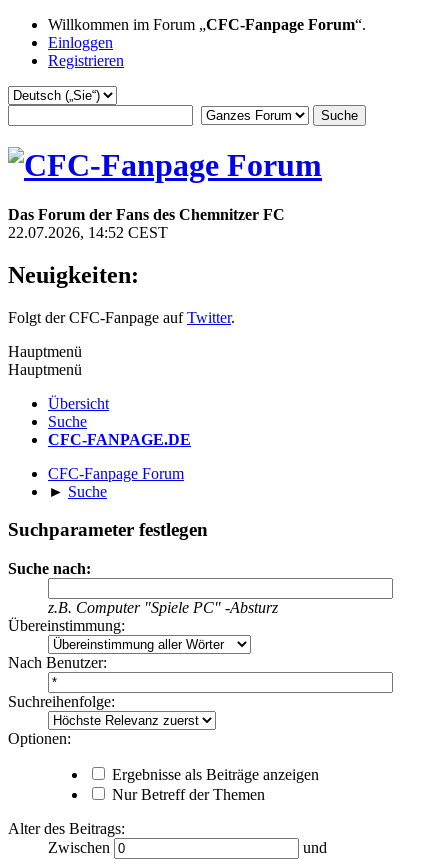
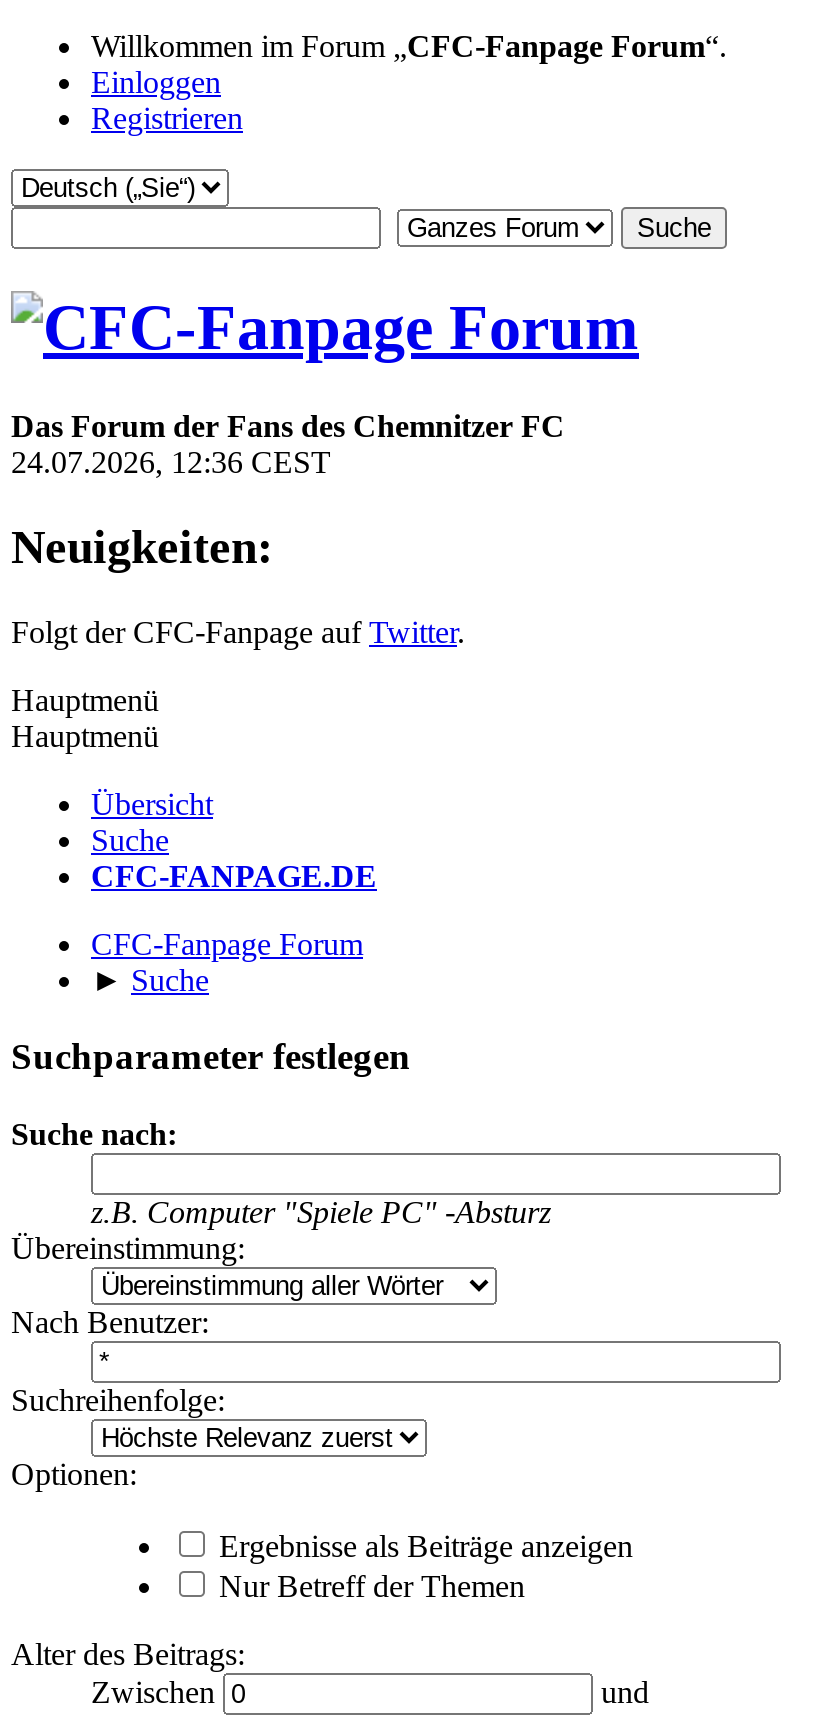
- 22.07.2026, 14:52 CEST
+ 24.07.2026, 12:36 CEST
